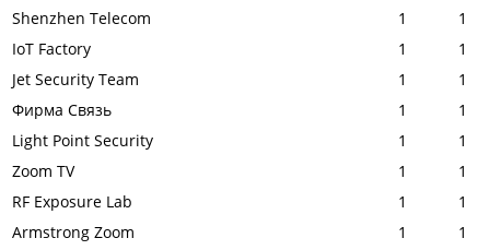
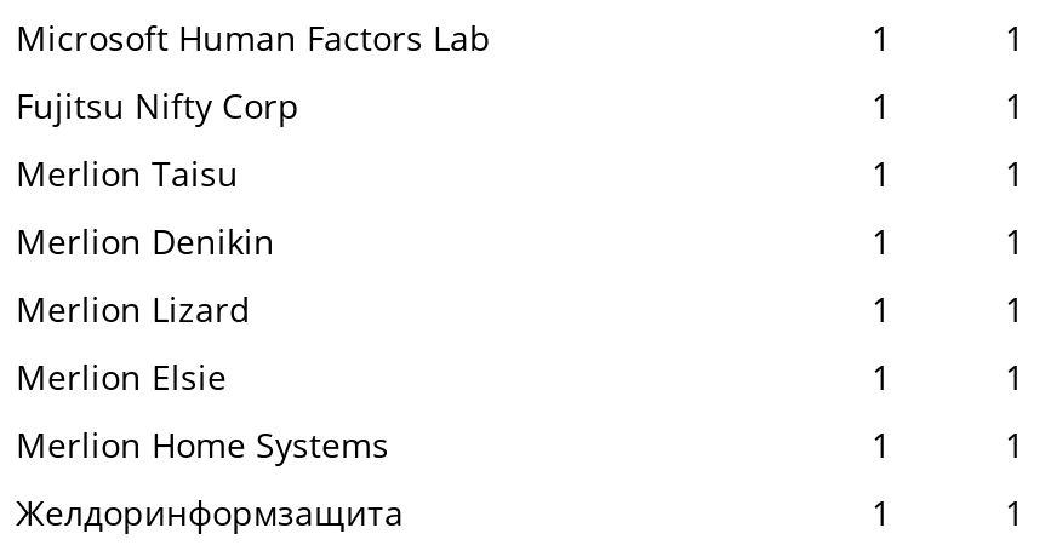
- Shenzhen Telecom
+ Microsoft Human Factors Lab

- IoT Factory
+ Fujitsu Nifty Corp

- Jet Security Team
+ Merlion Taisu

- Фирма Связь
+ Merlion Denikin

- Light Point Security
+ Merlion Lizard

- Zoom TV
+ Merlion Elsie

- RF Exposure Lab
+ Merlion Home Systems

- Armstrong Zoom
+ Желдоринформзащита
